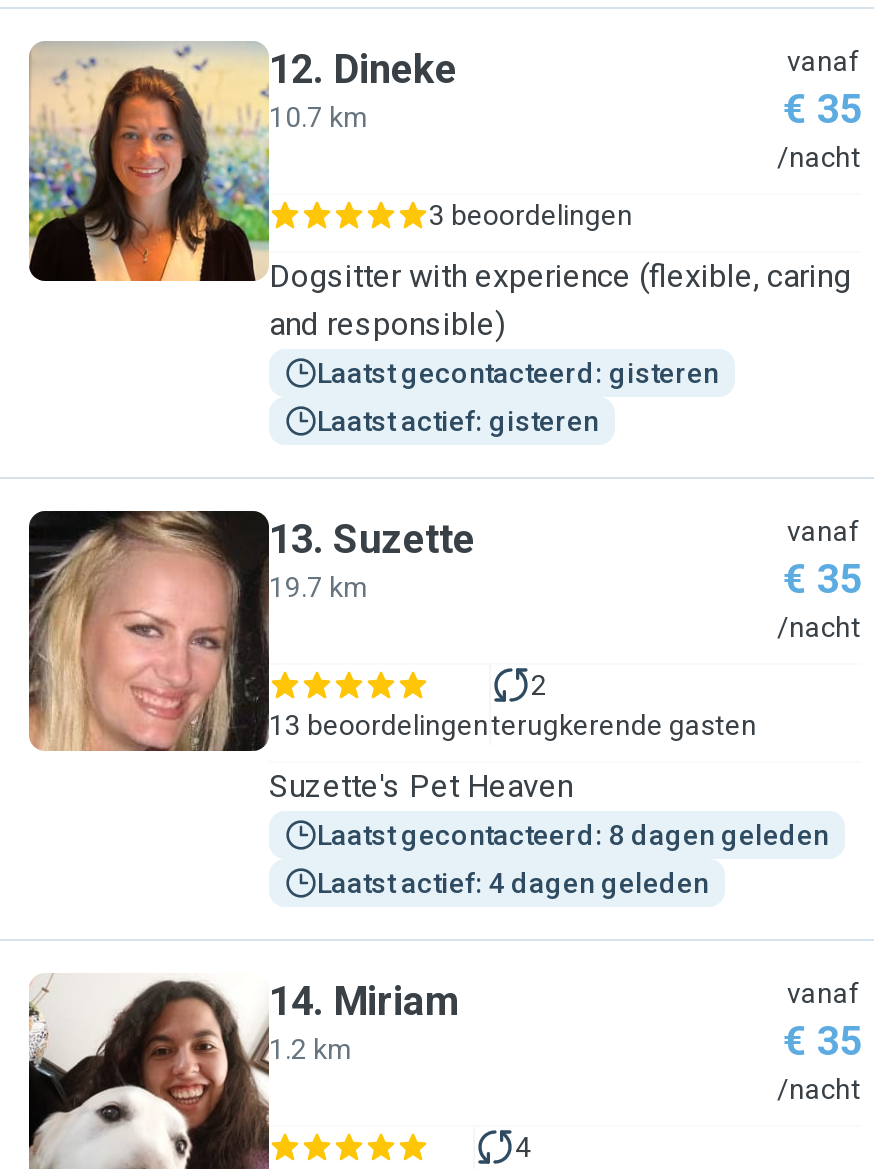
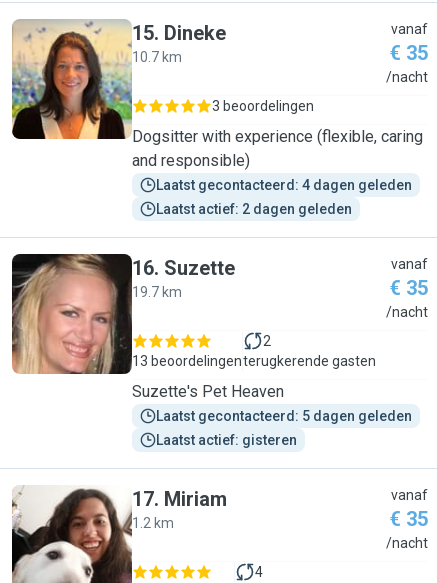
- 12. Dineke
+ 15. Dineke

+ Laatst actief: 2 dagen geleden

- Laatst gecontacteerd: gisteren
+ Laatst gecontacteerd: 4 dagen geleden

moved down: Laatst actief: gisteren

- 13. Suzette
+ 16. Suzette

- Laatst gecontacteerd: 8 dagen geleden
+ Laatst gecontacteerd: 5 dagen geleden

- Laatst actief: 4 dagen geleden

- 14. Miriam
+ 17. Miriam
